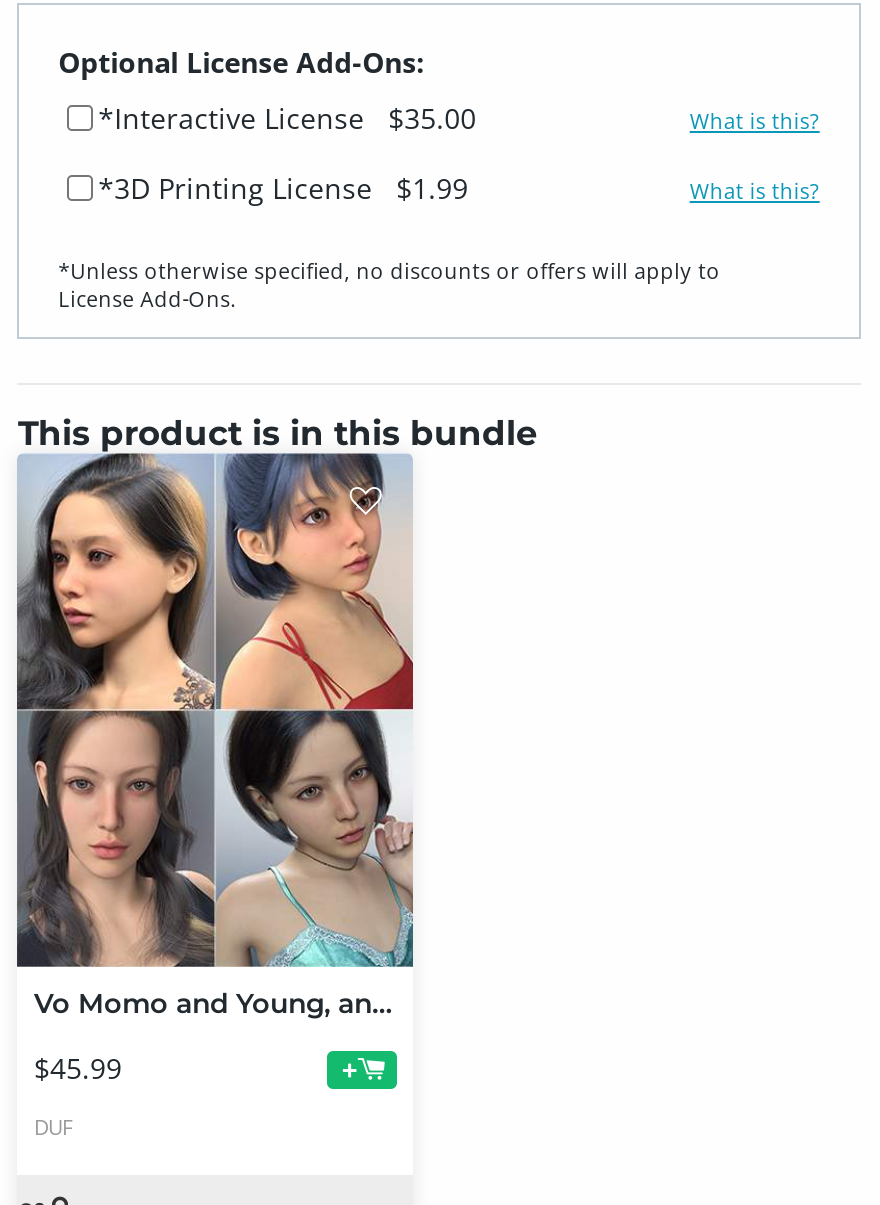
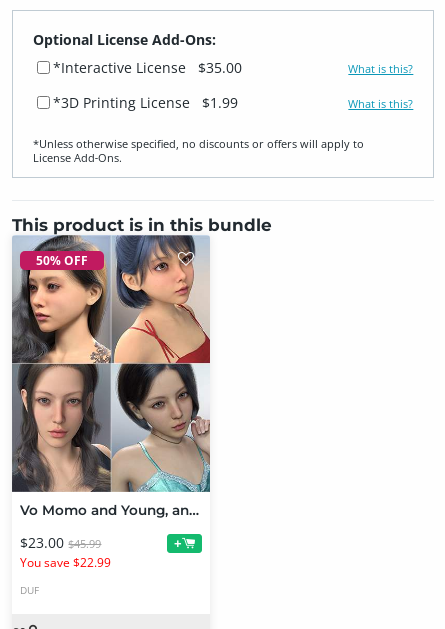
+ 50% OFF

- $45.99
+ $23.00 $45.99
+ You save $22.99
